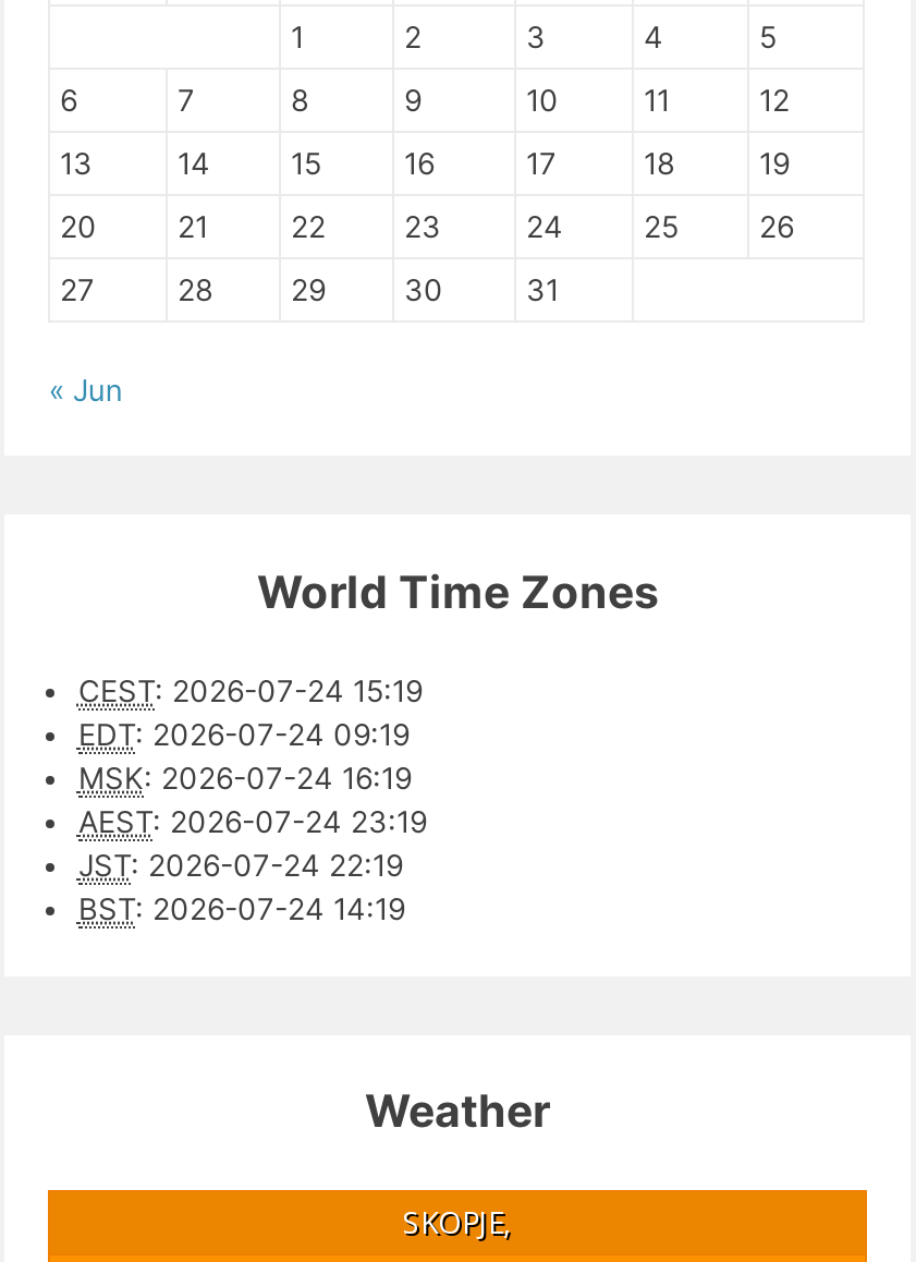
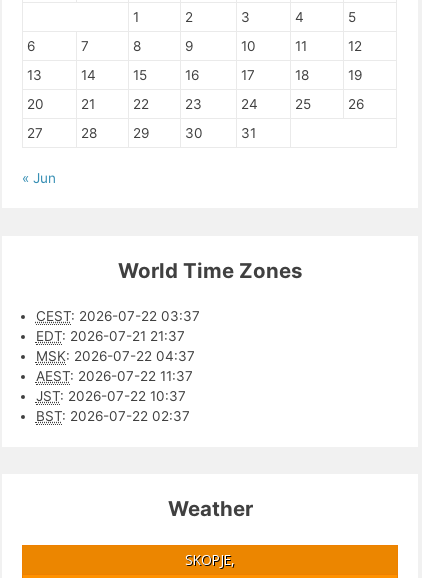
- CEST: 2026-07-24 15:19
+ CEST: 2026-07-22 03:37

- EDT: 2026-07-24 09:19
+ EDT: 2026-07-21 21:37

- MSK: 2026-07-24 16:19
+ MSK: 2026-07-22 04:37

- AEST: 2026-07-24 23:19
+ AEST: 2026-07-22 11:37

- JST: 2026-07-24 22:19
+ JST: 2026-07-22 10:37

- BST: 2026-07-24 14:19
+ BST: 2026-07-22 02:37
